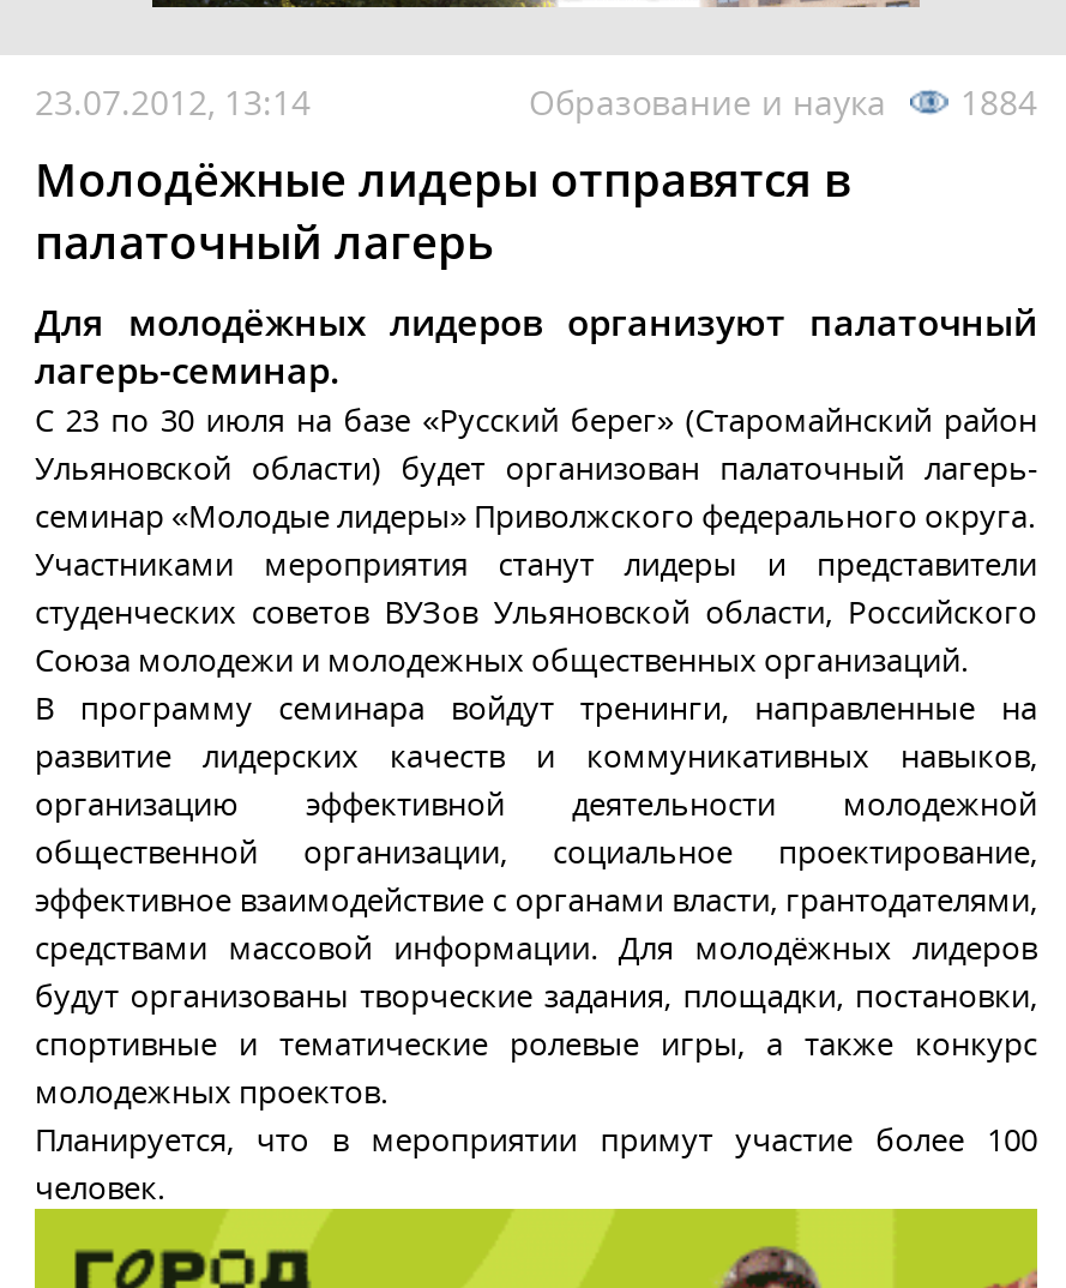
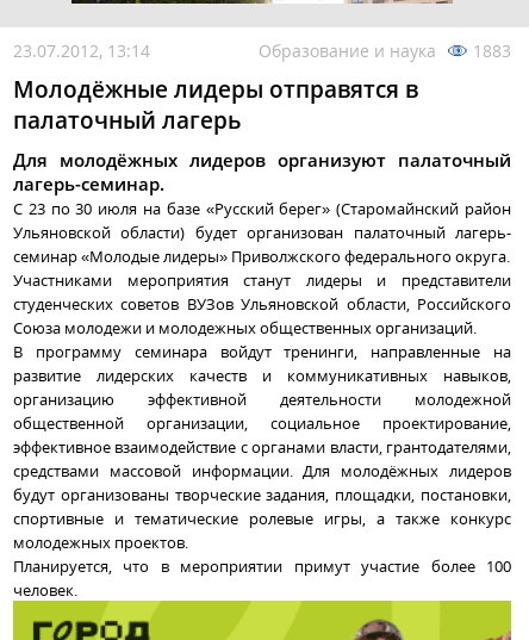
- Образование и наука 1884
+ Образование и наука 1883
